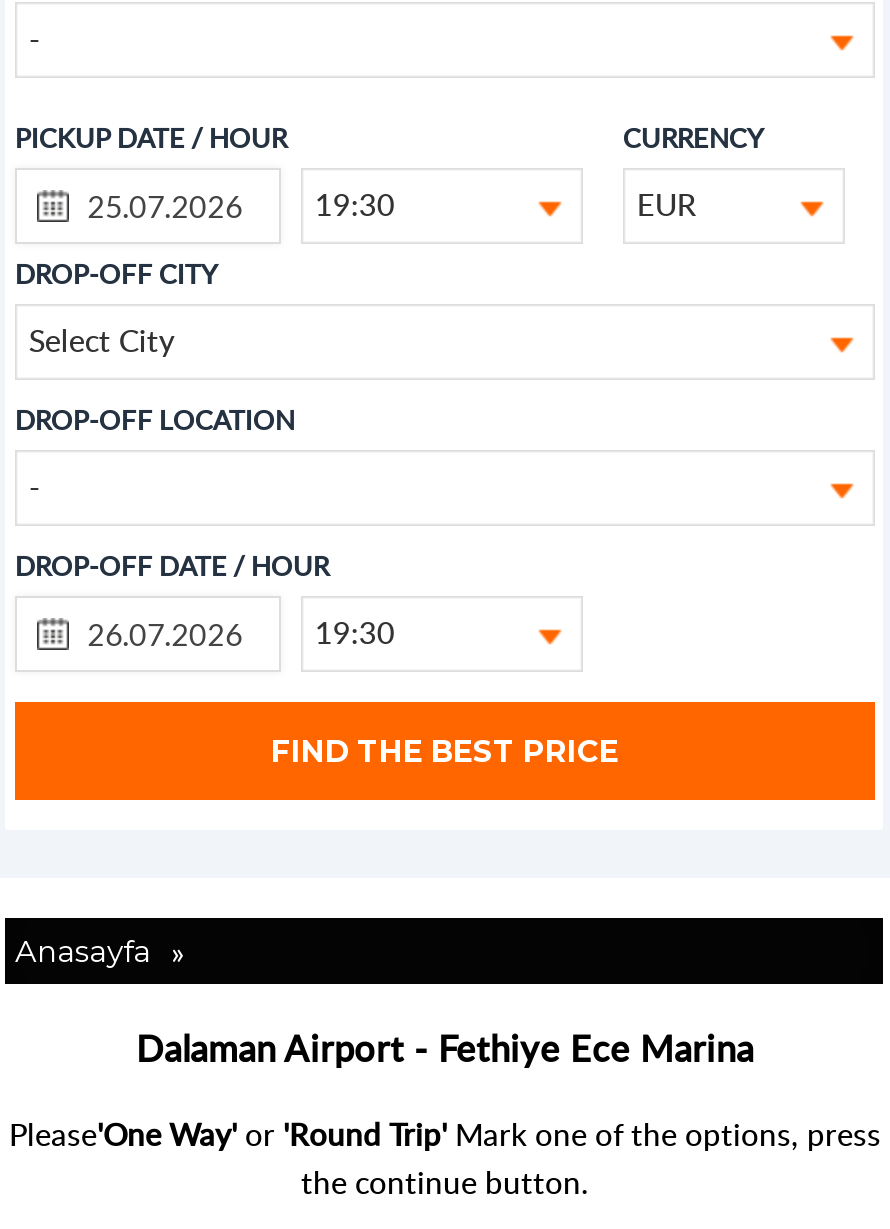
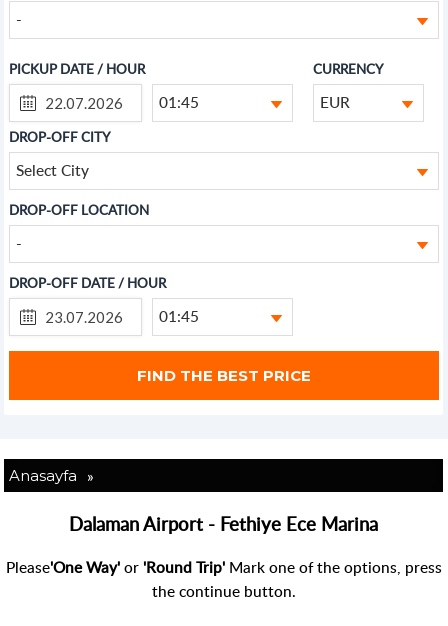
- 19:30
+ 01:45

- 19:30
+ 01:45
